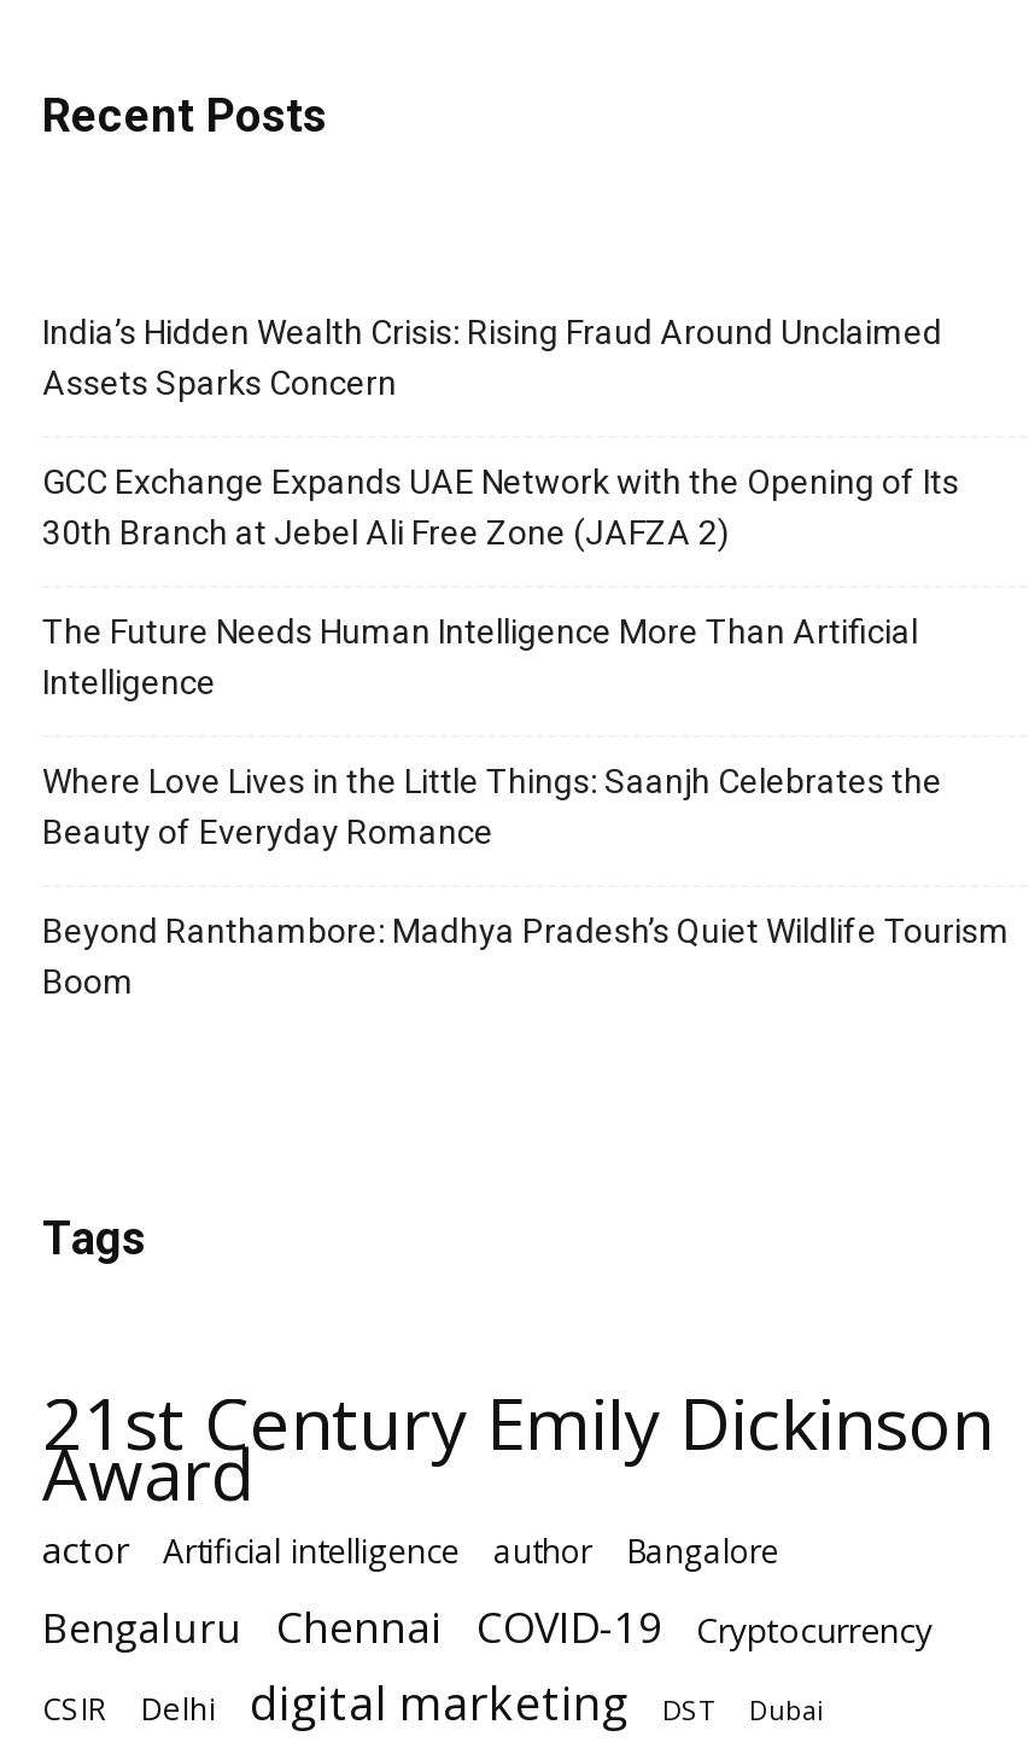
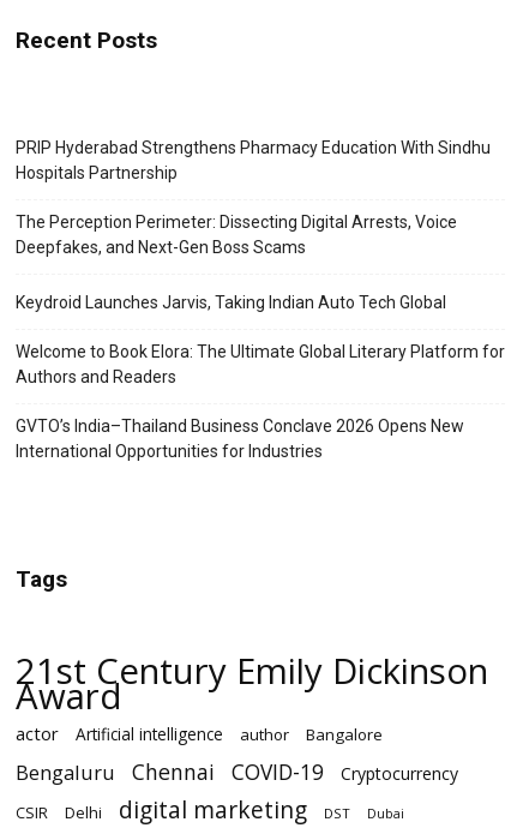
- India’s Hidden Wealth Crisis: Rising Fraud Around Unclaimed
- Assets Sparks Concern
+ PRIP Hyderabad Strengthens Pharmacy Education With Sindhu
+ Hospitals Partnership

- GCC Exchange Expands UAE Network with the Opening of Its
- 30th Branch at Jebel Ali Free Zone (JAFZA 2)
+ The Perception Perimeter: Dissecting Digital Arrests, Voice
+ Deepfakes, and Next-Gen Boss Scams

- The Future Needs Human Intelligence More Than Artificial
- Intelligence
+ Keydroid Launches Jarvis, Taking Indian Auto Tech Global

- Where Love Lives in the Little Things: Saanjh Celebrates the
- Beauty of Everyday Romance
+ Welcome to Book Elora: The Ultimate Global Literary Platform for
+ Authors and Readers

- Beyond Ranthambore: Madhya Pradesh’s Quiet Wildlife Tourism
- Boom
+ GVTO’s India–Thailand Business Conclave 2026 Opens New
+ International Opportunities for Industries
